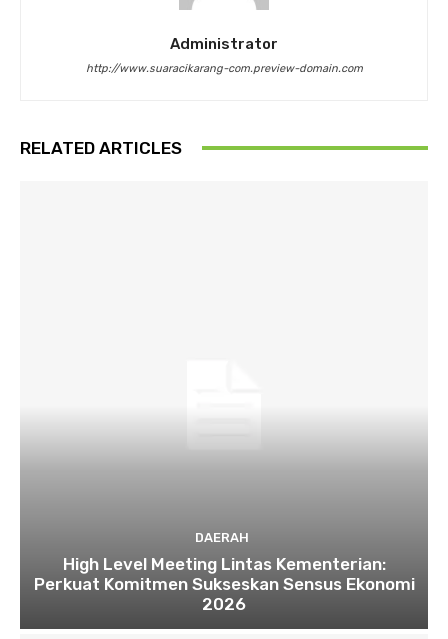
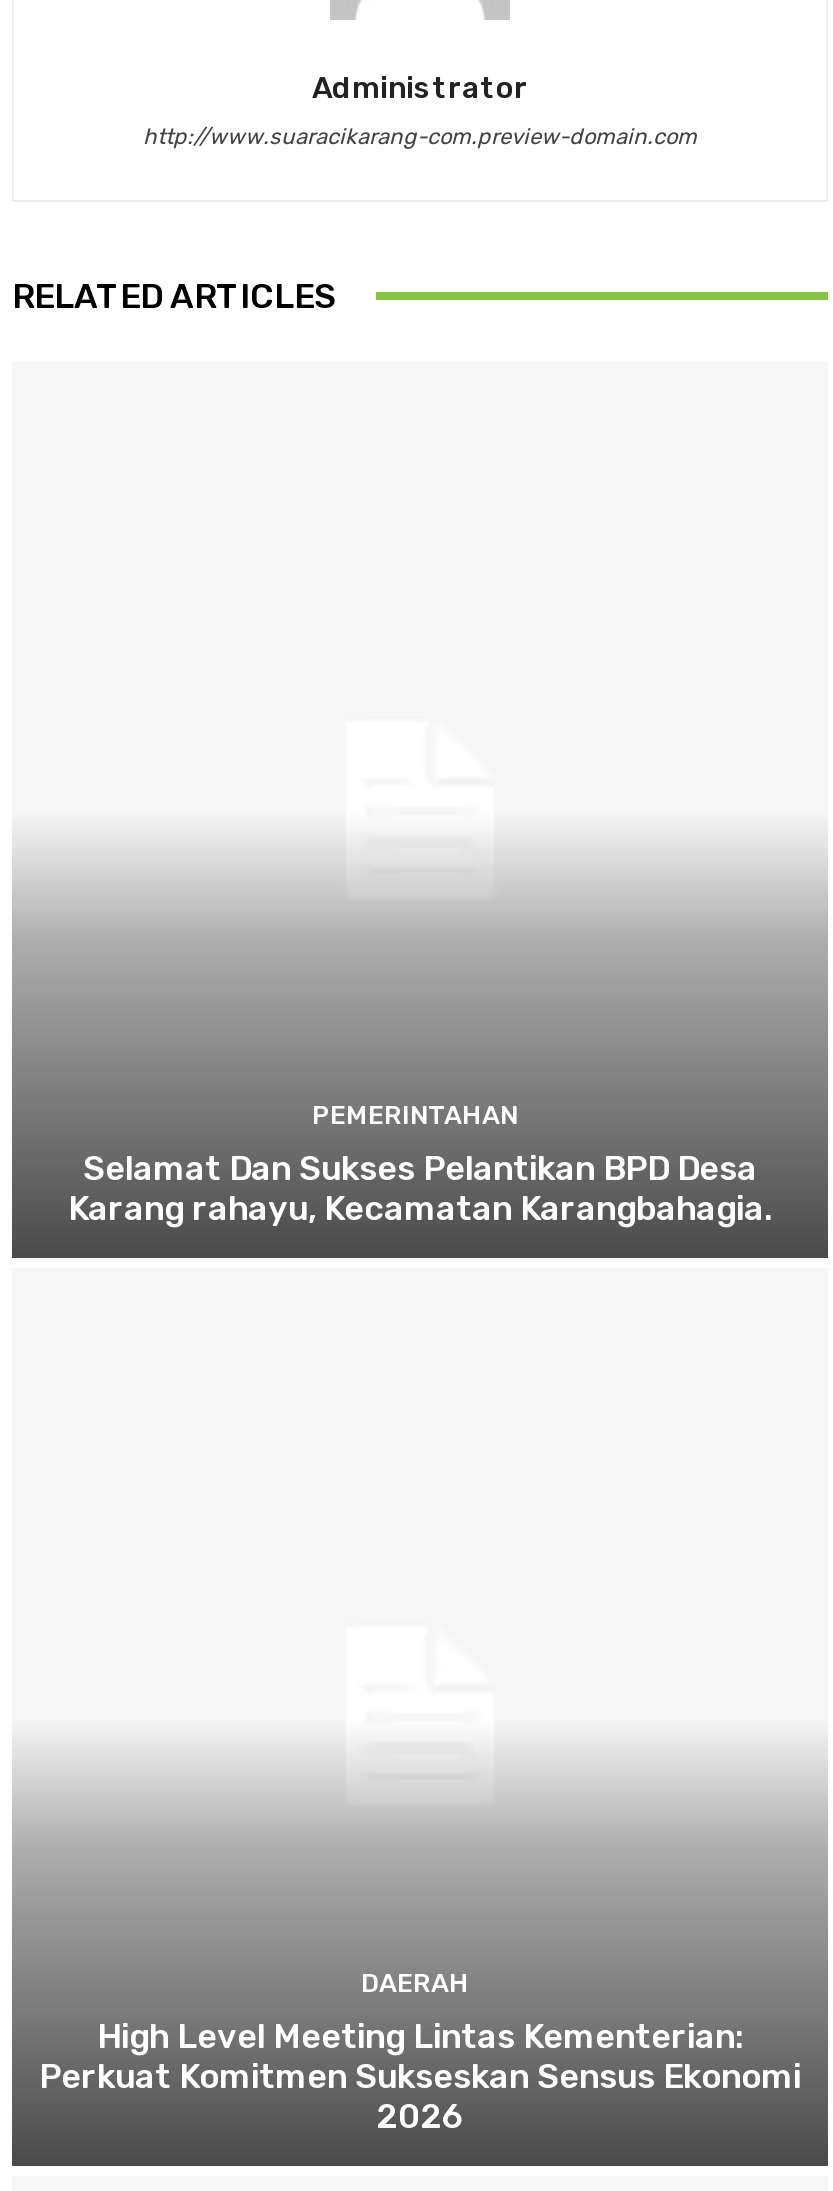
+ PEMERINTAHAN
+ Selamat Dan Sukses Pelantikan BPD Desa
+ Karang rahayu, Kecamatan Karangbahagia.
